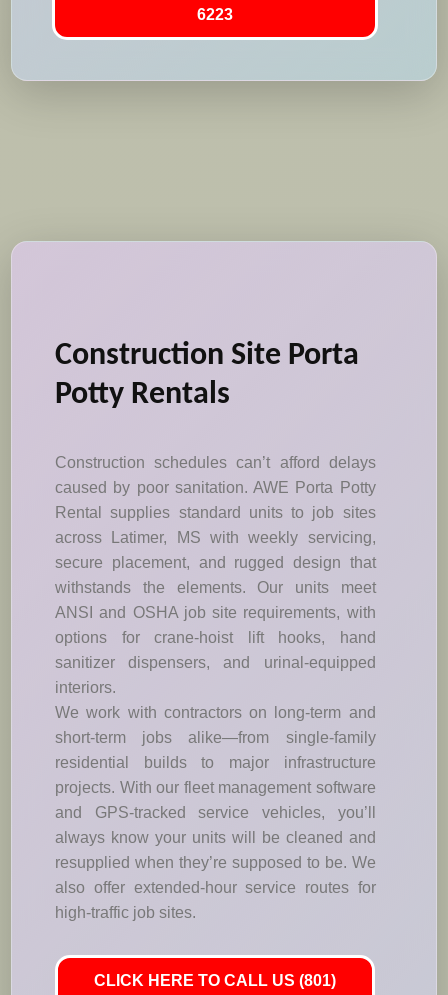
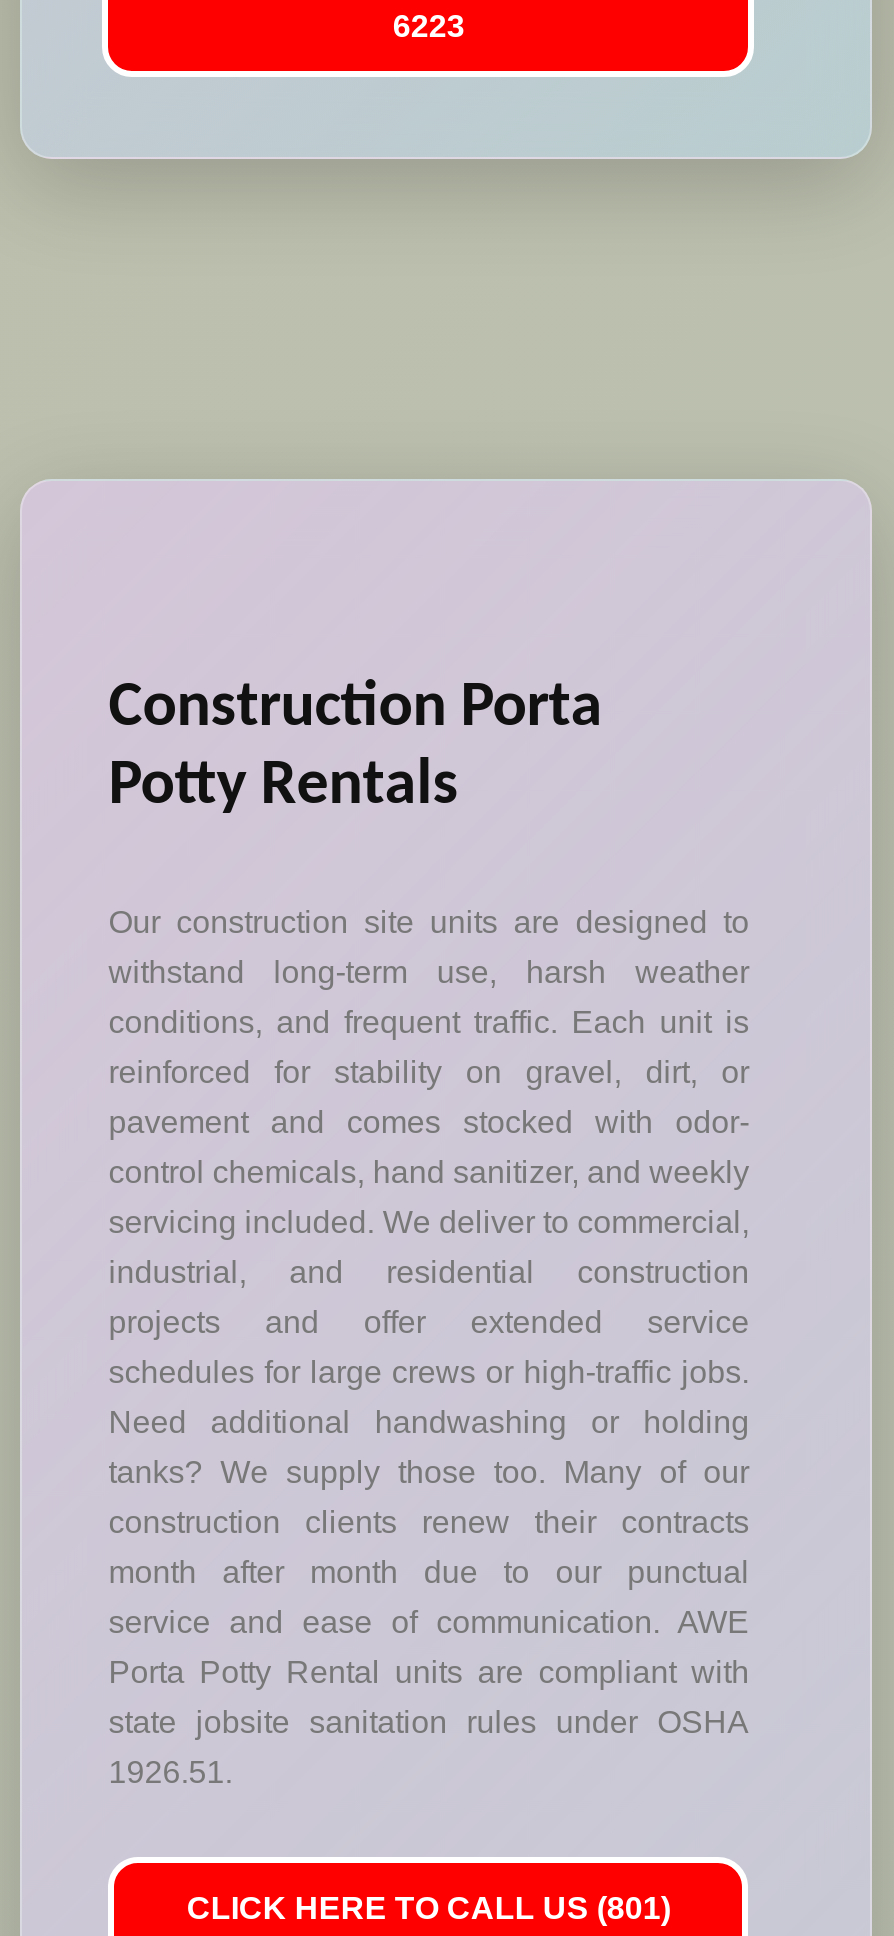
- Construction Site Porta
+ Construction Porta

- Construction schedules can’t afford delays
- caused by poor sanitation. AWE Porta Potty
- Rental supplies standard units to job sites
- across Latimer, MS with weekly servicing,
- secure placement, and rugged design that
- withstands the elements. Our units meet
- ANSI and OSHA job site requirements, with
- options for crane-hoist lift hooks, hand
- sanitizer dispensers, and urinal-equipped
- interiors.
- We work with contractors on long-term and
- short-term jobs alike—from single-family
- residential builds to major infrastructure
- projects. With our fleet management software
- and GPS-tracked service vehicles, you’ll
- always know your units will be cleaned and
- resupplied when they’re supposed to be. We
- also offer extended-hour service routes for
- high-traffic job sites.
+ Our construction site units are designed to
+ withstand long-term use, harsh weather
+ conditions, and frequent traffic. Each unit is
+ reinforced for stability on gravel, dirt, or
+ pavement and comes stocked with odor-
+ control chemicals, hand sanitizer, and weekly
+ servicing included. We deliver to commercial,
+ industrial, and residential construction
+ projects and offer extended service
+ schedules for large crews or high-traffic jobs.
+ Need additional handwashing or holding
+ tanks? We supply those too. Many of our
+ construction clients renew their contracts
+ month after month due to our punctual
+ service and ease of communication. AWE
+ Porta Potty Rental units are compliant with
+ state jobsite sanitation rules under OSHA
+ 1926.51.
